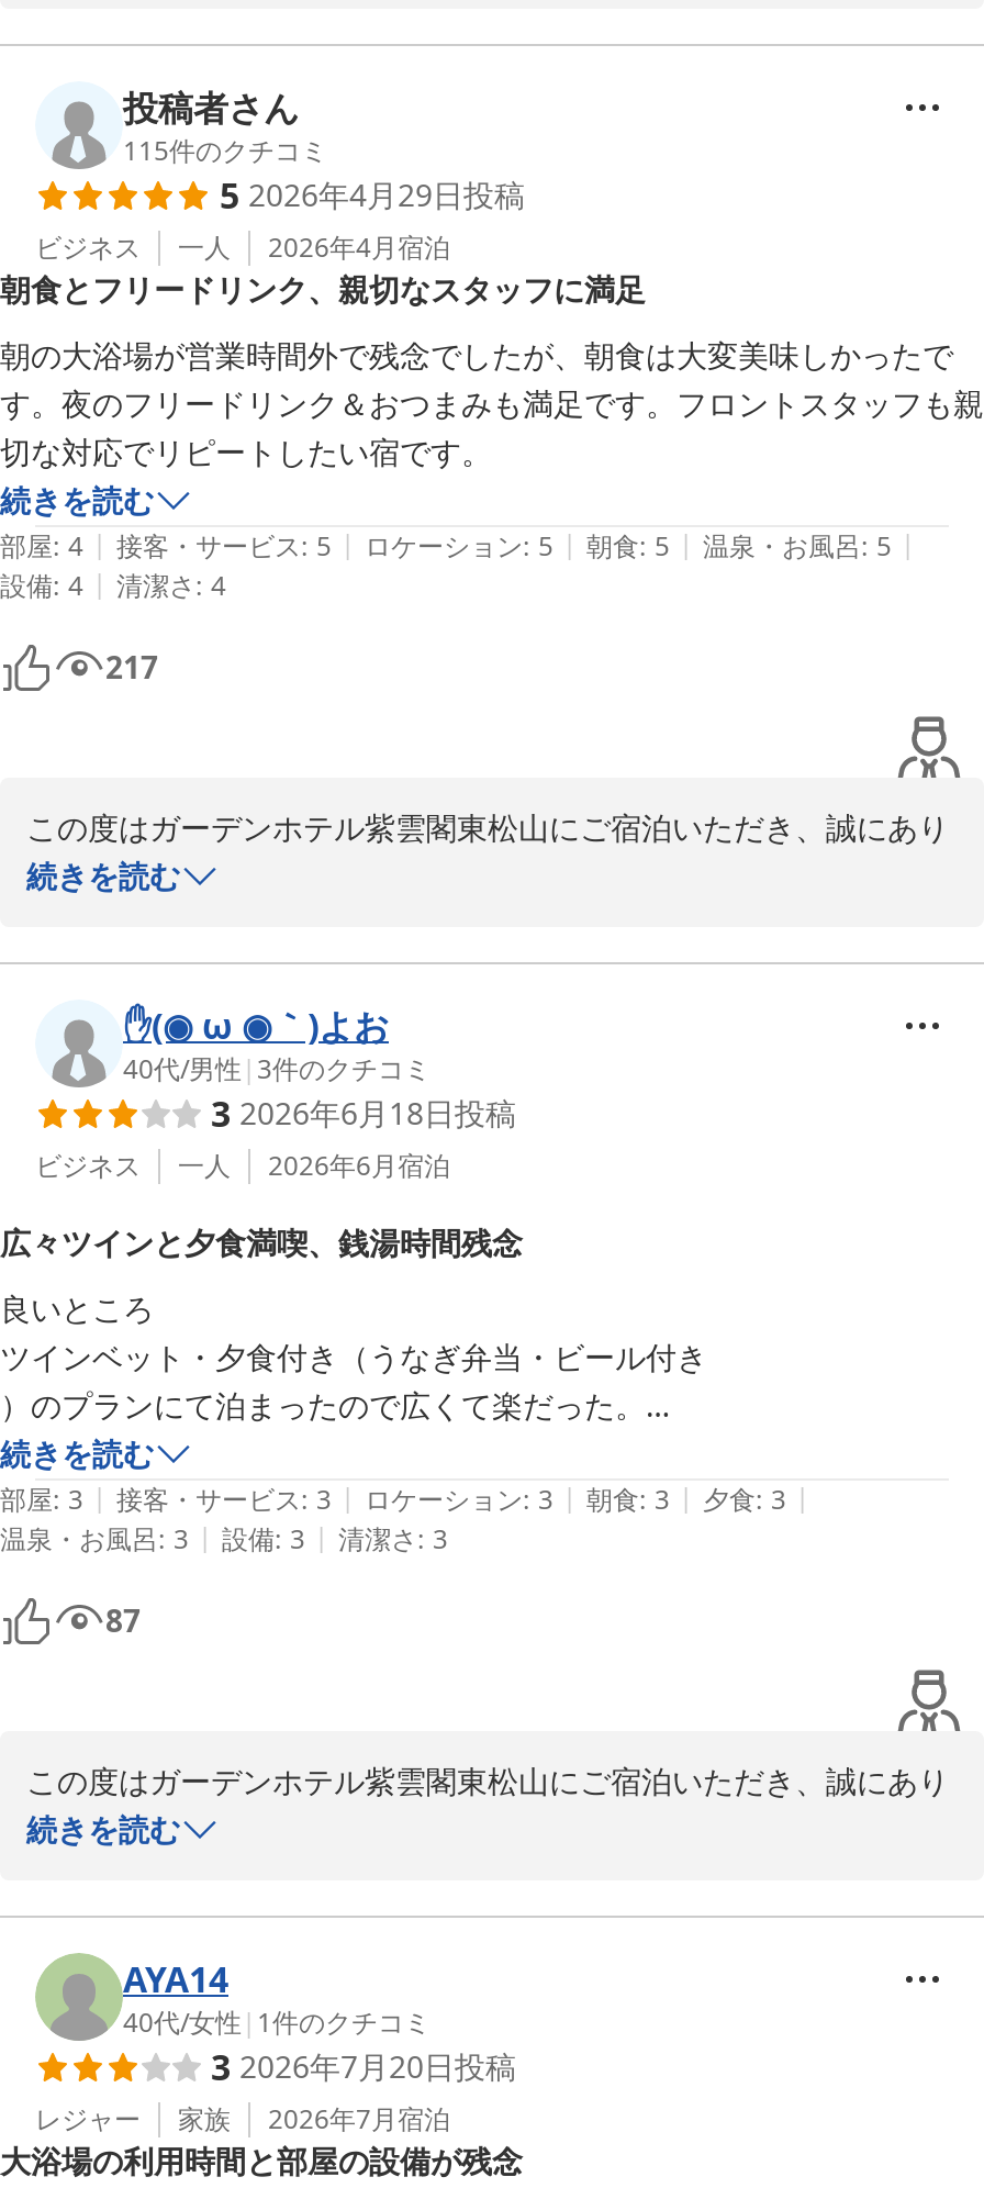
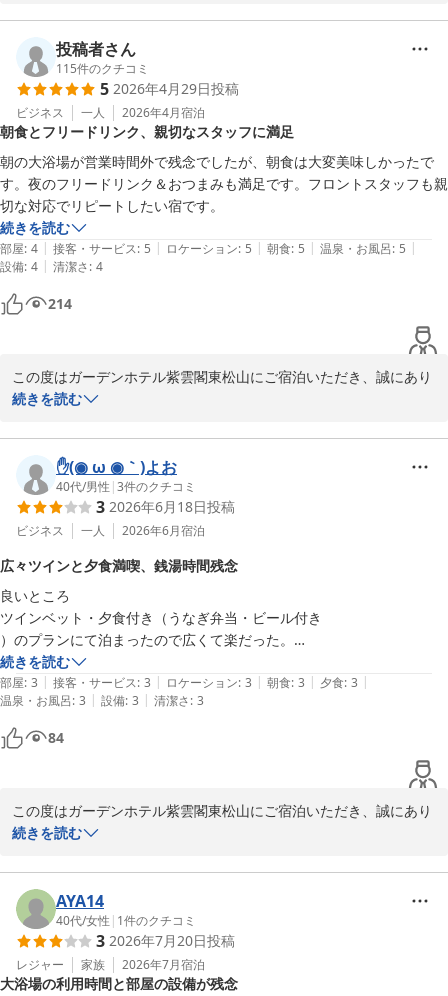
- 217
+ 214

- 87
+ 84
